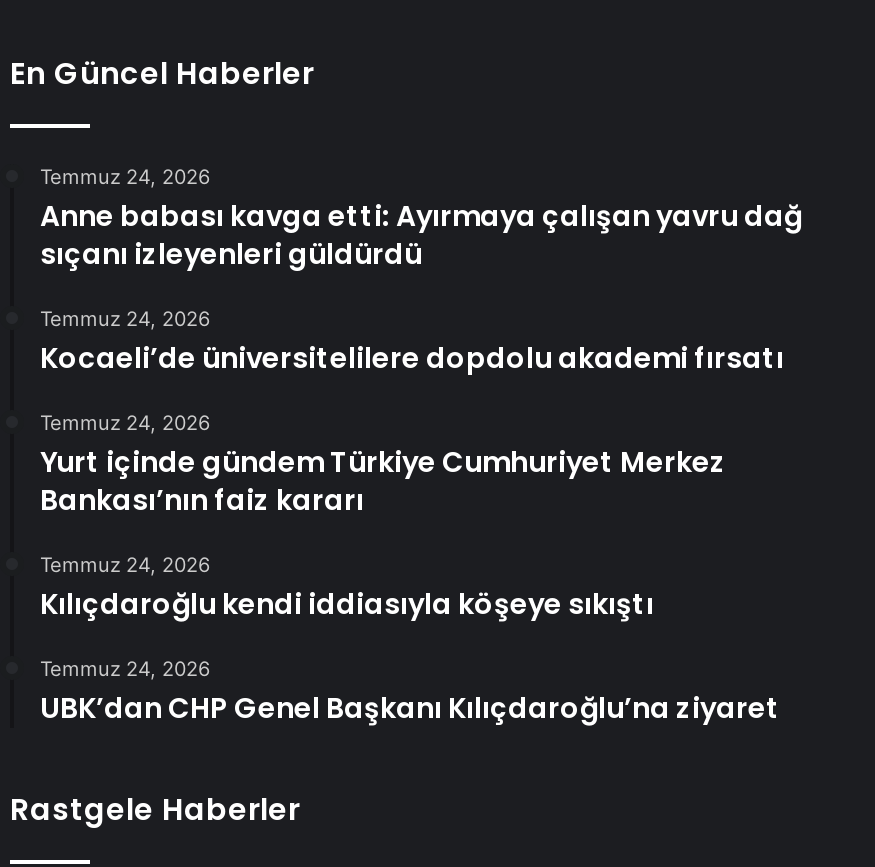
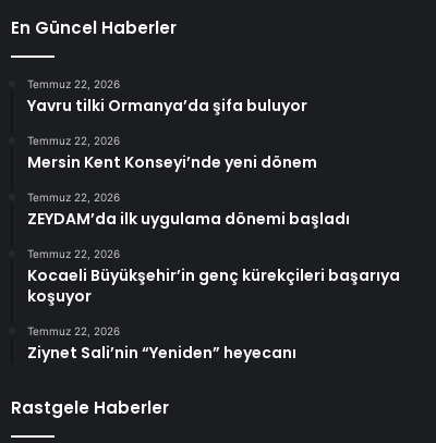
- Temmuz 24, 2026
- Anne babası kavga etti: Ayırmaya çalışan yavru dağ
- sıçanı izleyenleri güldürdü
+ Temmuz 22, 2026
+ Yavru tilki Ormanya’da şifa buluyor

- Temmuz 24, 2026
- Kocaeli’de üniversitelilere dopdolu akademi fırsatı
+ Temmuz 22, 2026
+ Mersin Kent Konseyi’nde yeni dönem

- Temmuz 24, 2026
- Yurt içinde gündem Türkiye Cumhuriyet Merkez
- Bankası’nın faiz kararı
+ Temmuz 22, 2026
+ ZEYDAM’da ilk uygulama dönemi başladı

- Temmuz 24, 2026
- Kılıçdaroğlu kendi iddiasıyla köşeye sıkıştı
+ Temmuz 22, 2026
+ Kocaeli Büyükşehir’in genç kürekçileri başarıya
+ koşuyor

- Temmuz 24, 2026
- UBK’dan CHP Genel Başkanı Kılıçdaroğlu’na ziyaret
+ Temmuz 22, 2026
+ Ziynet Sali’nin “Yeniden” heyecanı
